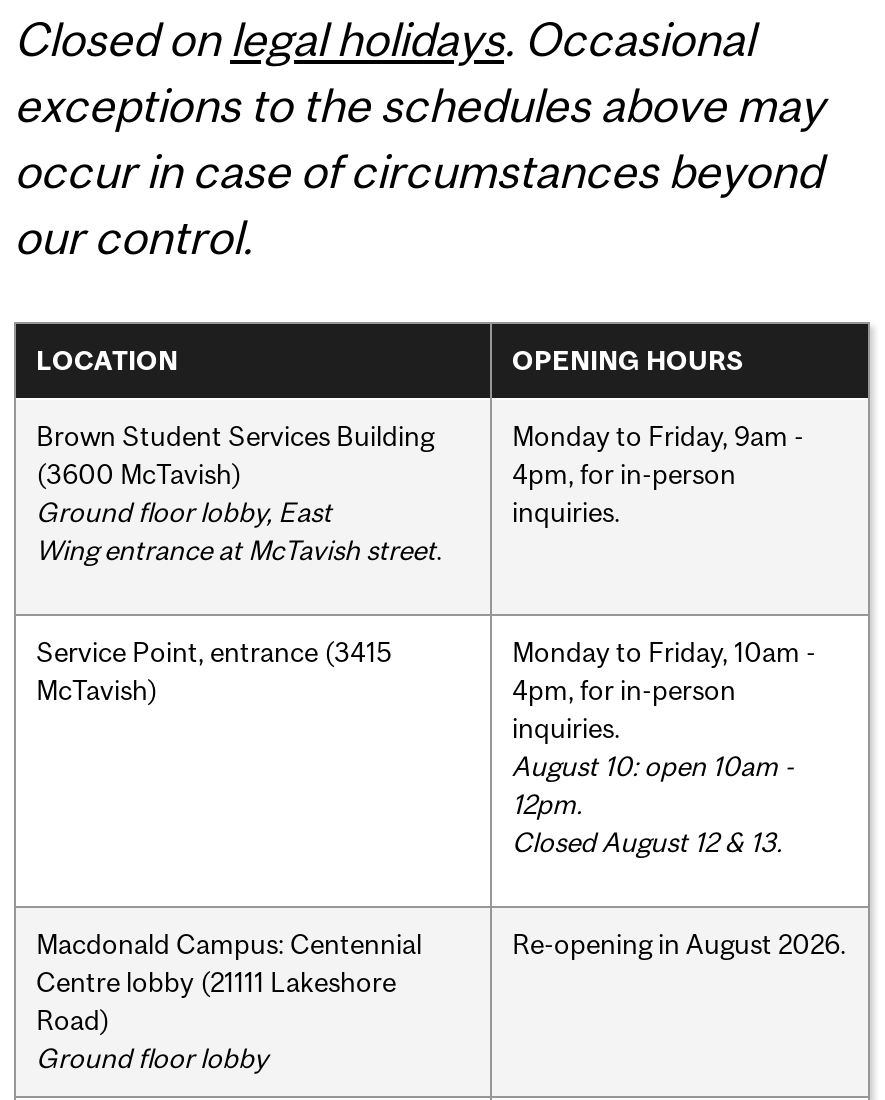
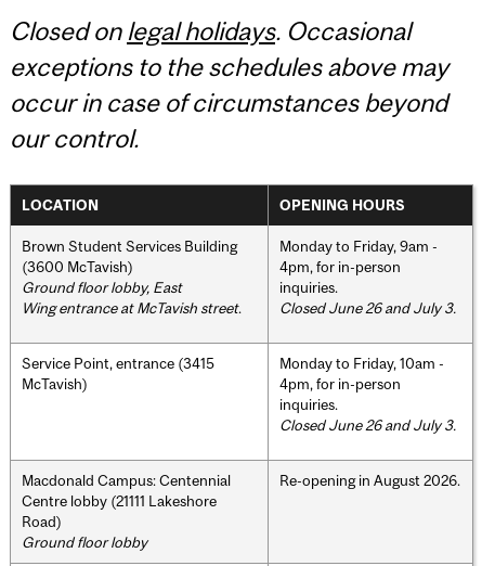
+ Closed June 26 and July 3.

- August 10: open 10am -
- 12pm.
- Closed August 12 & 13.
+ Closed June 26 and July 3.
